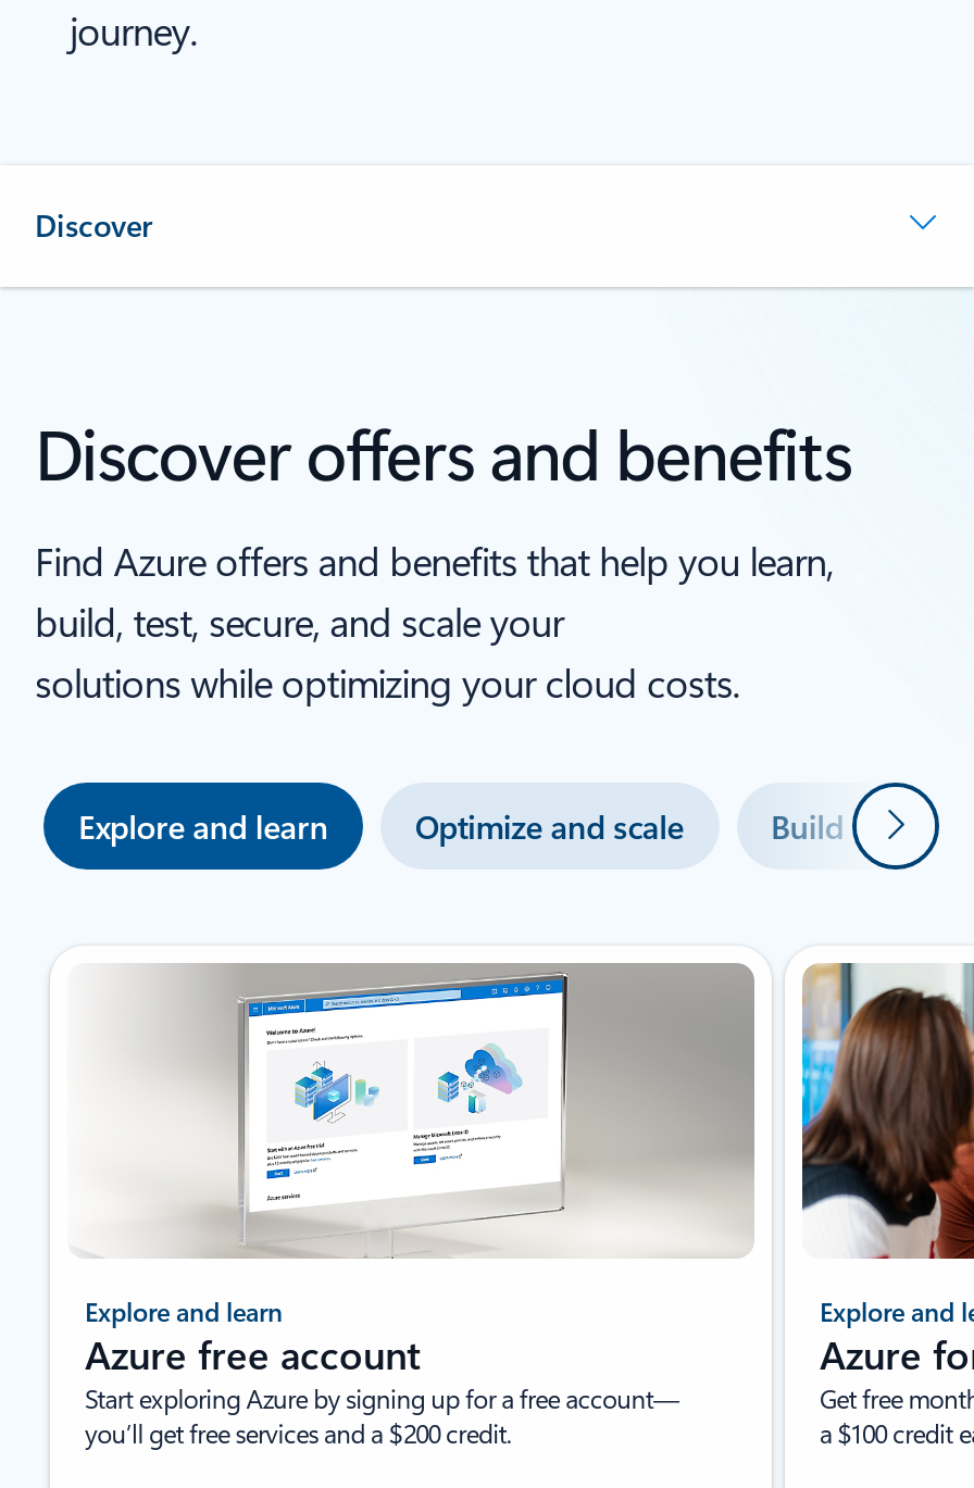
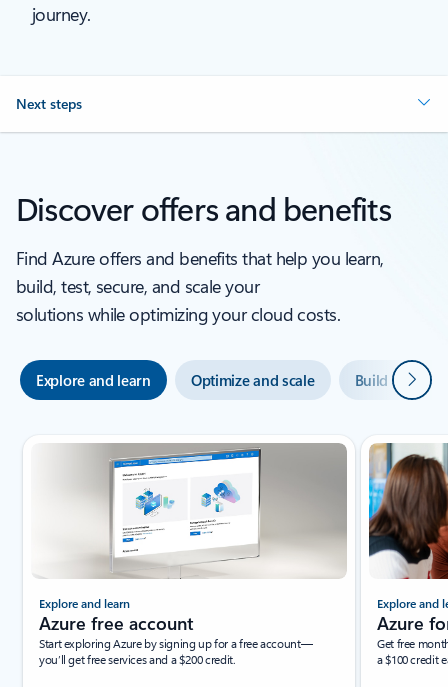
- Discover
+ Next steps
